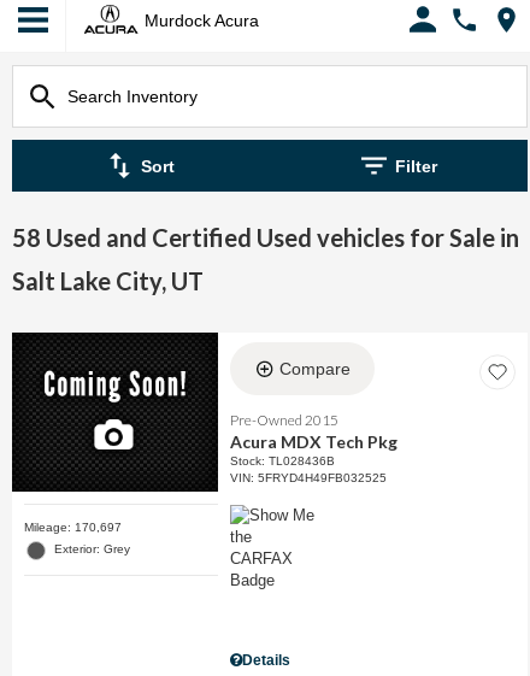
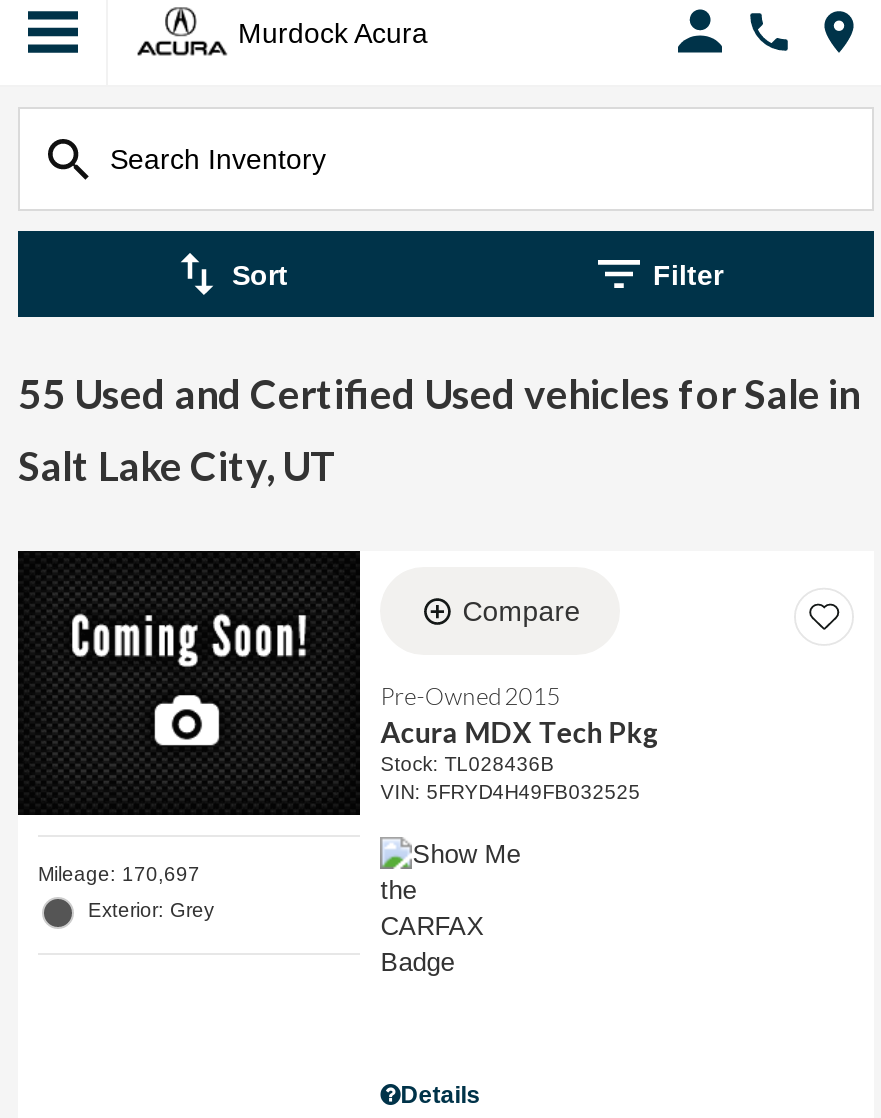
- 58 Used and Certified Used vehicles for Sale in
+ 55 Used and Certified Used vehicles for Sale in
